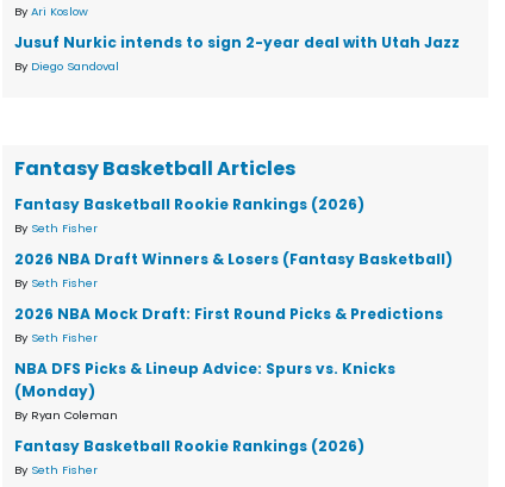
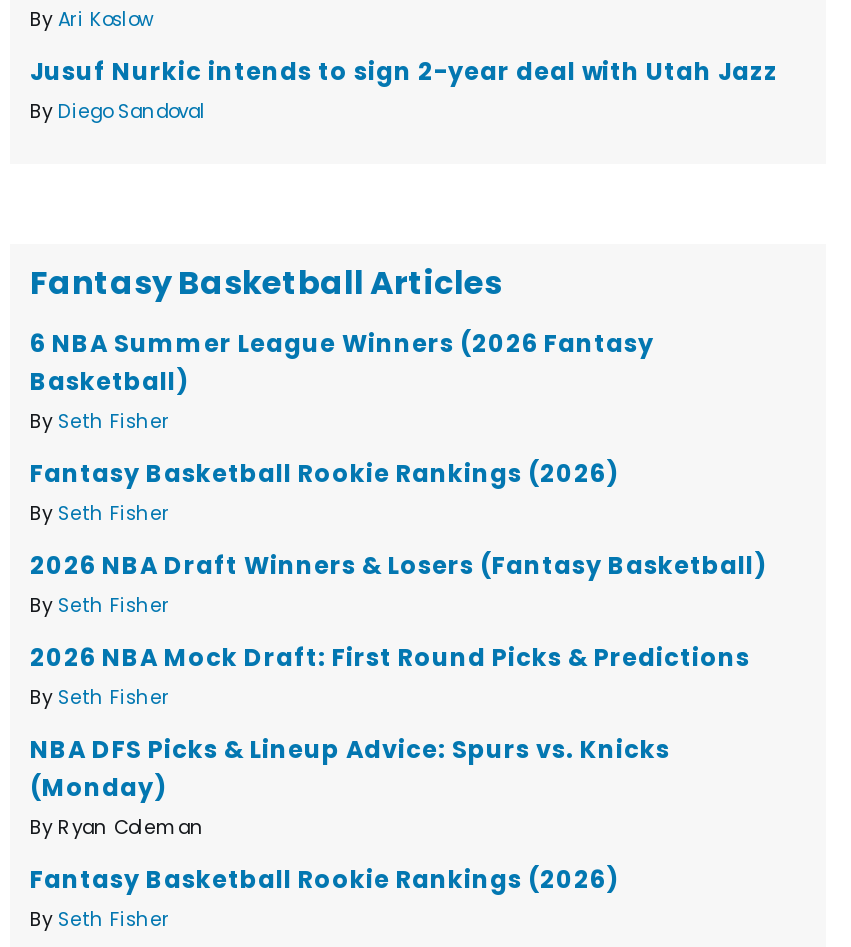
+ 6 NBA Summer League Winners (2026 Fantasy
+ Basketball)
+ By Seth Fisher
